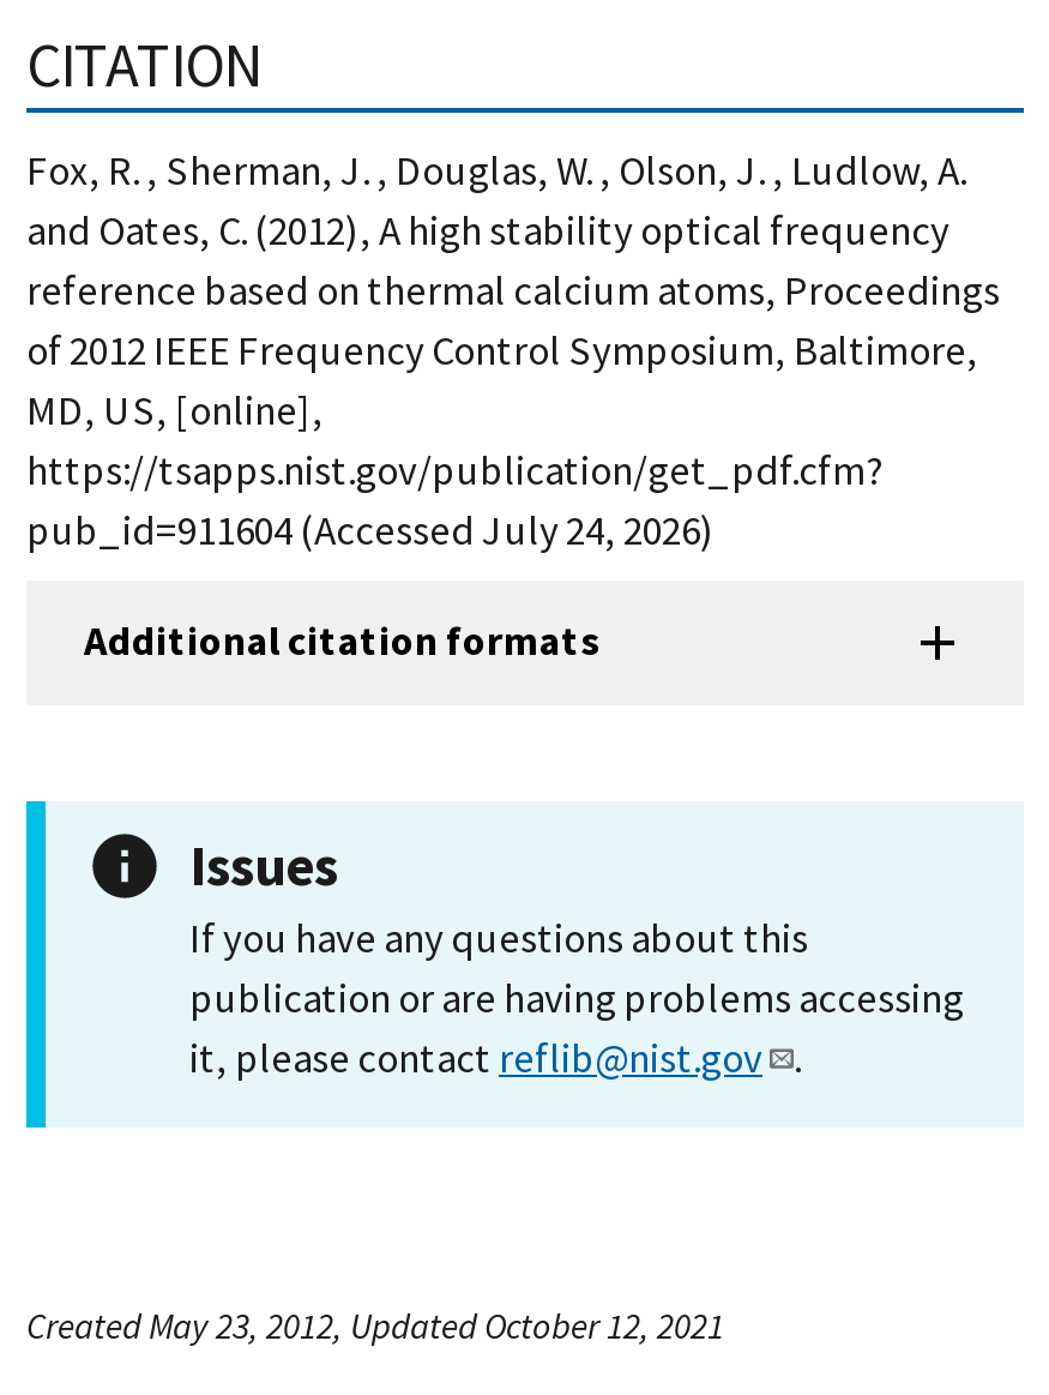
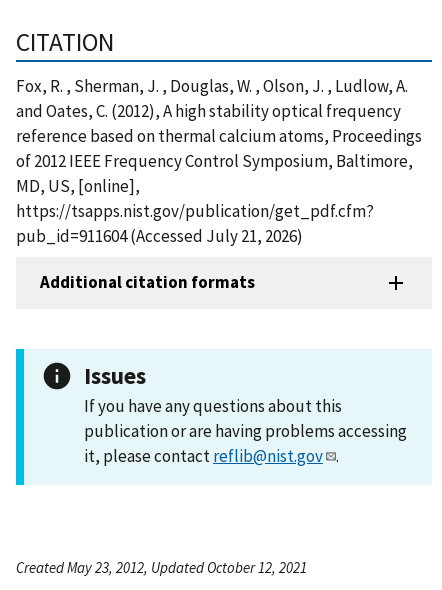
- pub_id=911604 (Accessed July 24, 2026)
+ pub_id=911604 (Accessed July 21, 2026)
